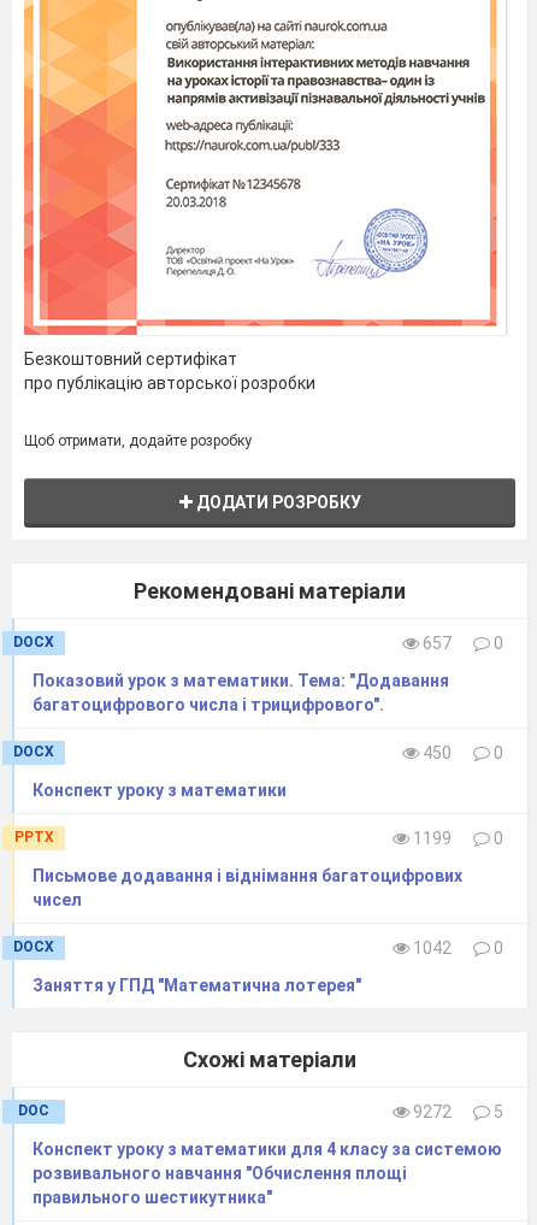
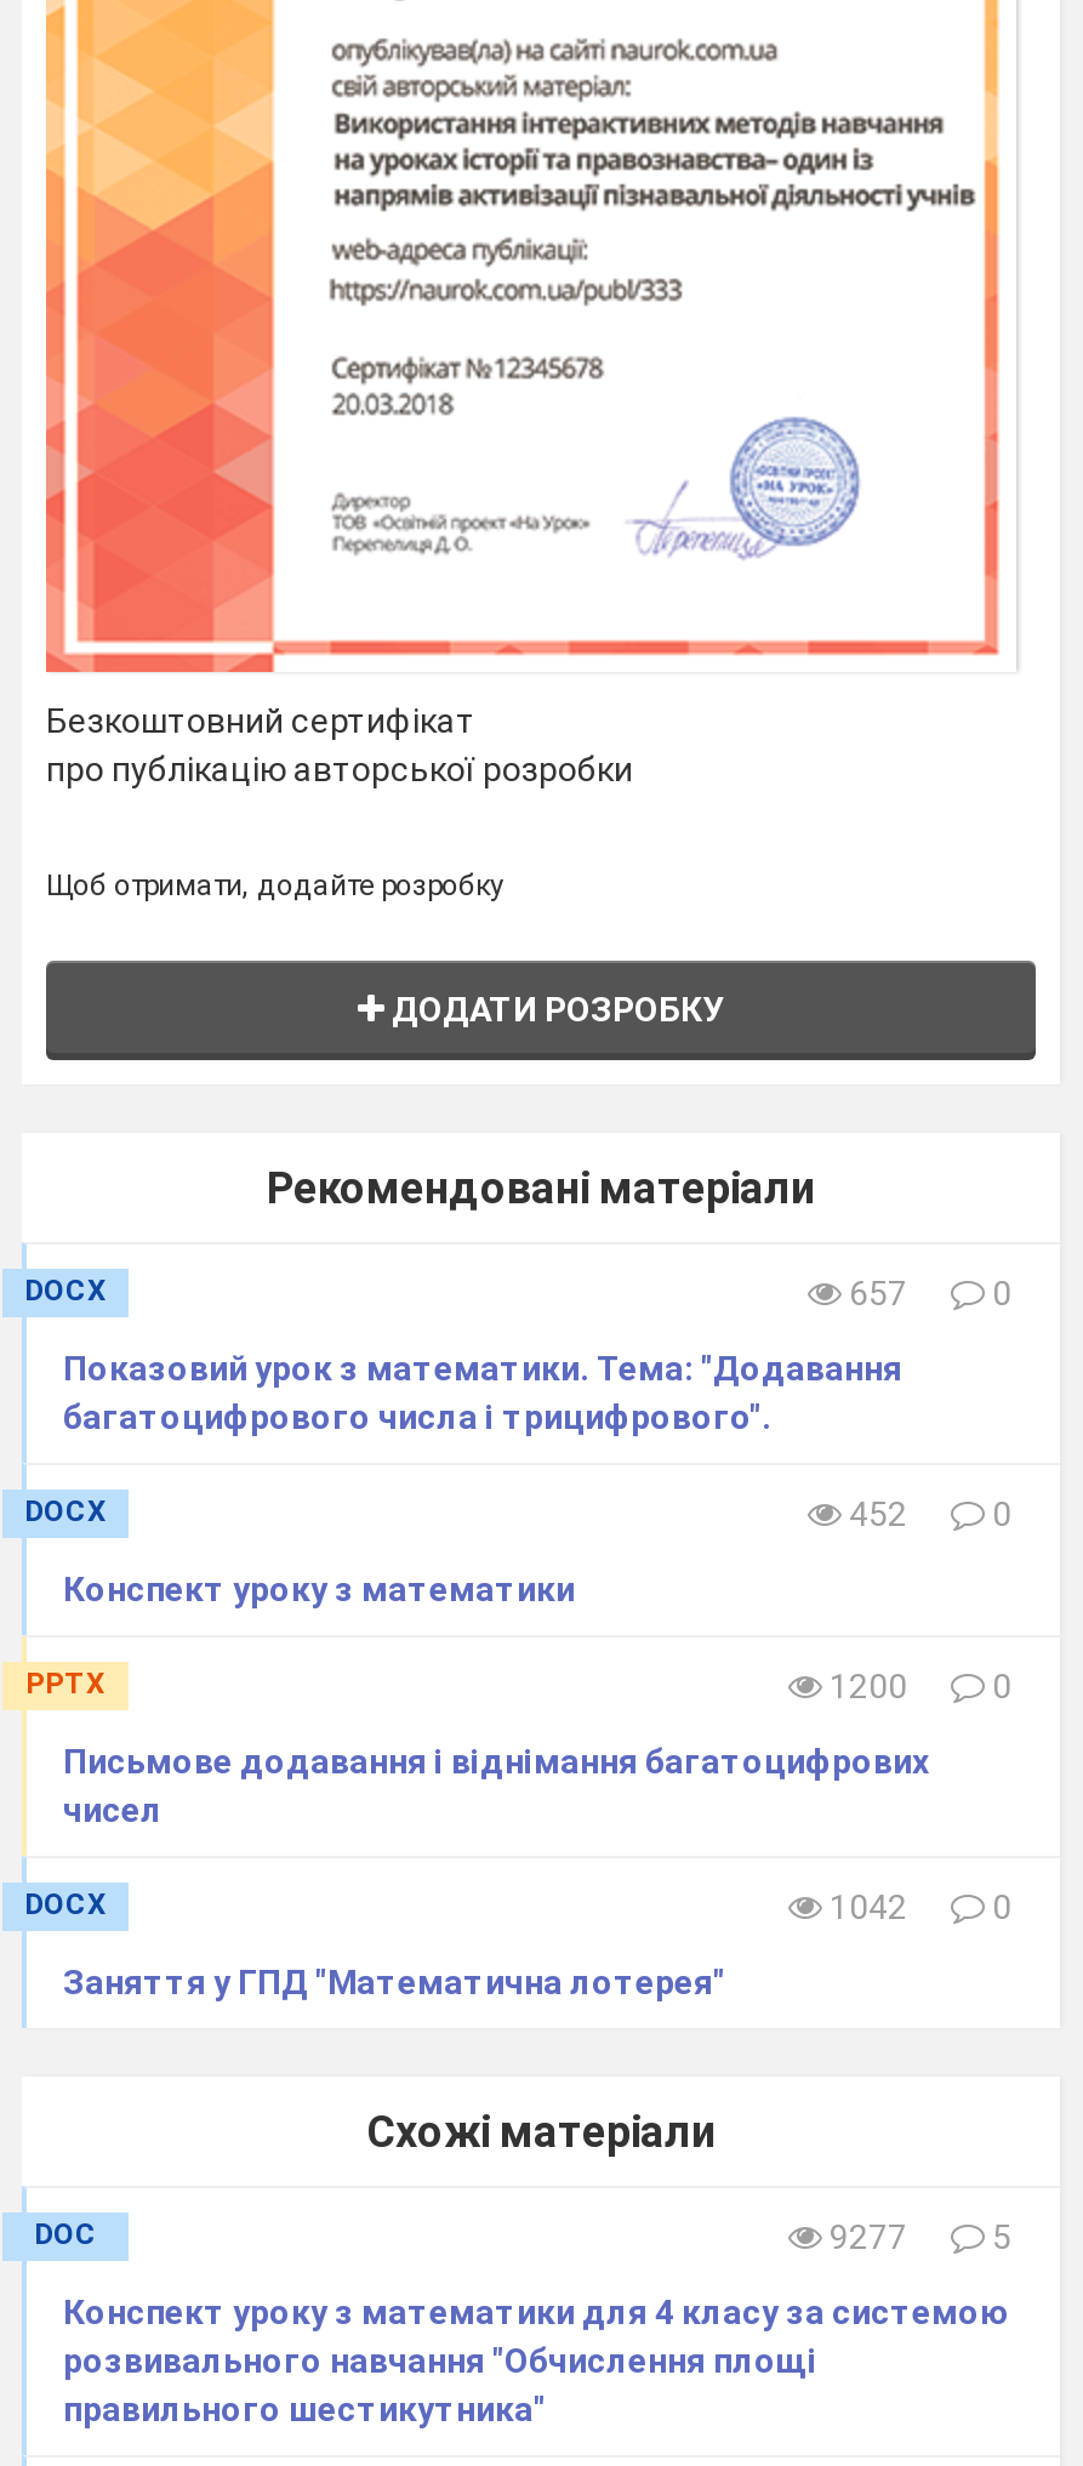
- 450 0
+ 452 0

- 1199 0
+ 1200 0

- 9272 5
+ 9277 5
